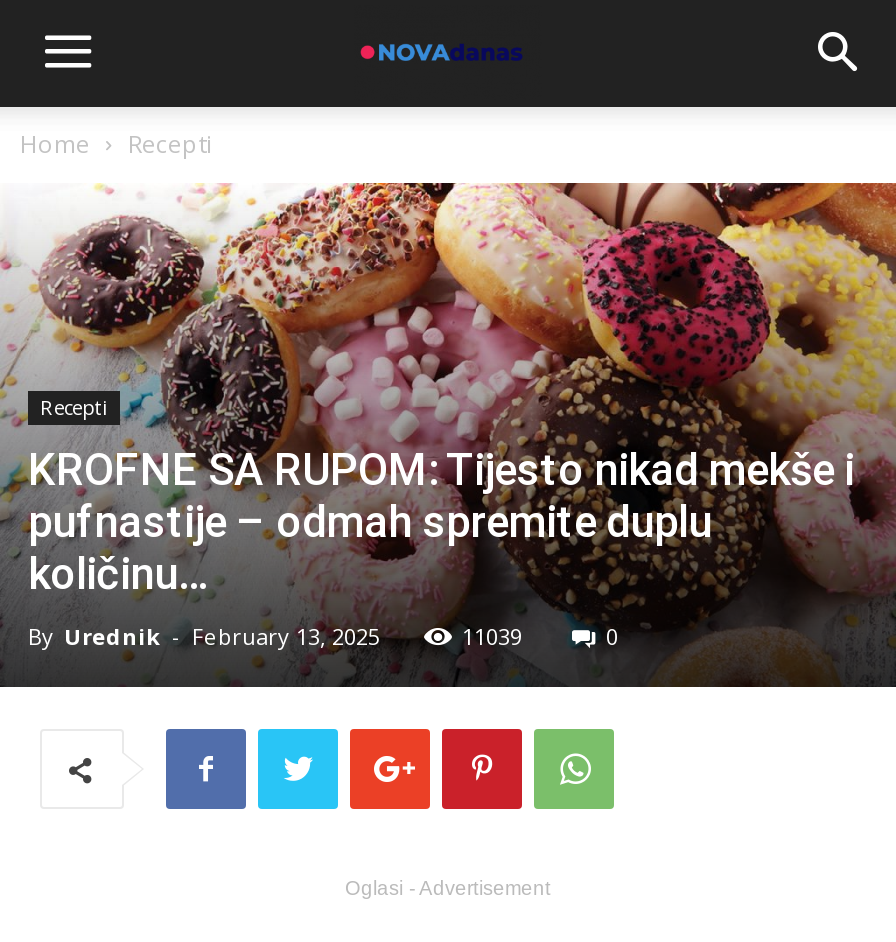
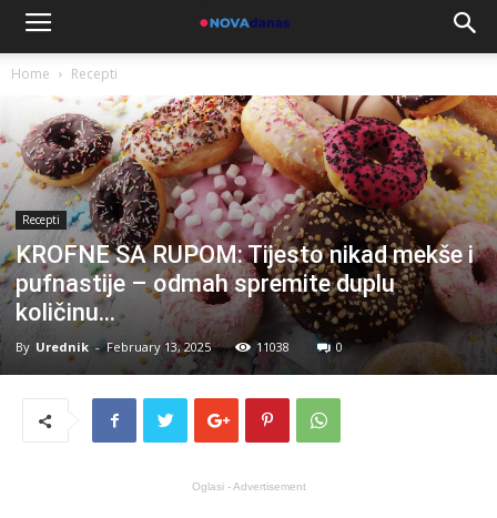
- 11039
+ 11038
